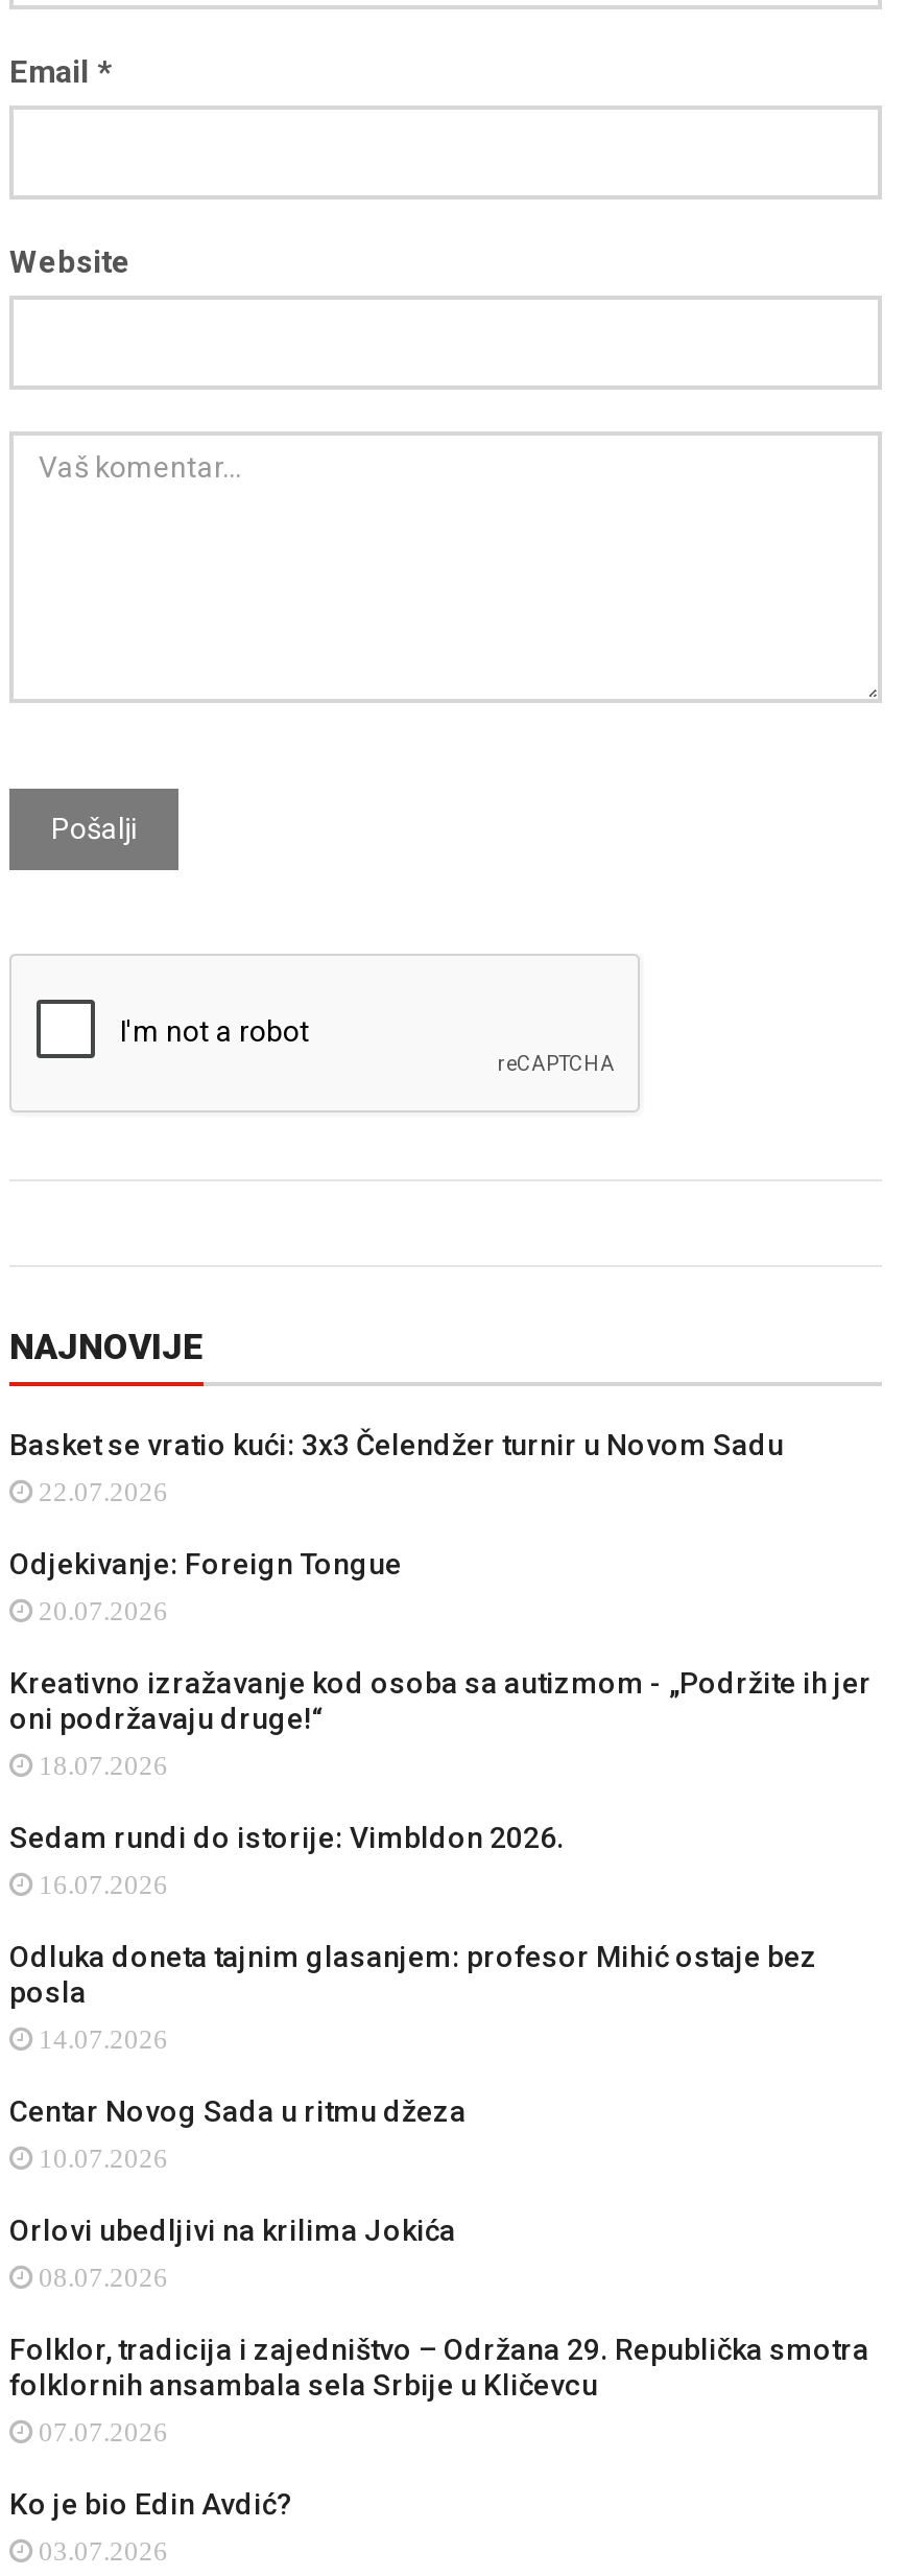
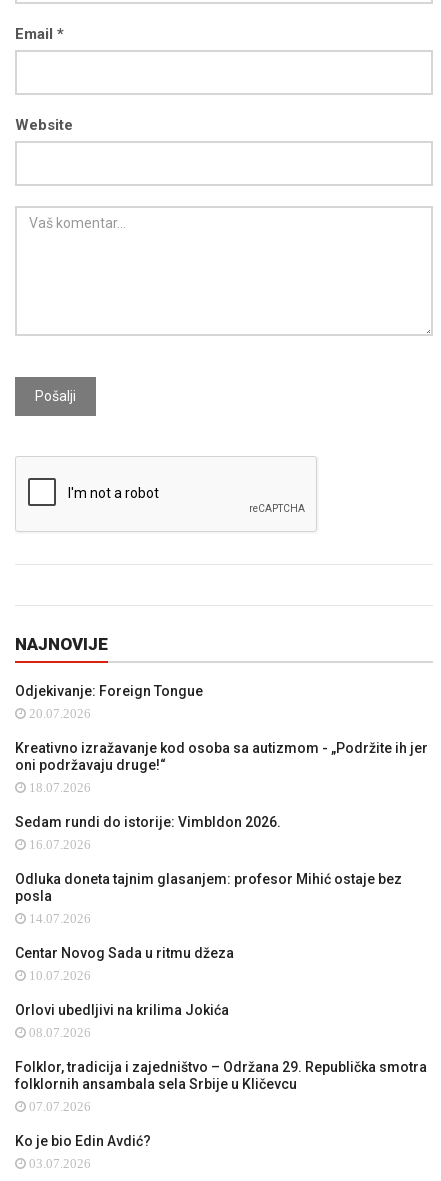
- Basket se vratio kući: 3x3 Čelendžer turnir u Novom Sadu
- 22.07.2026
